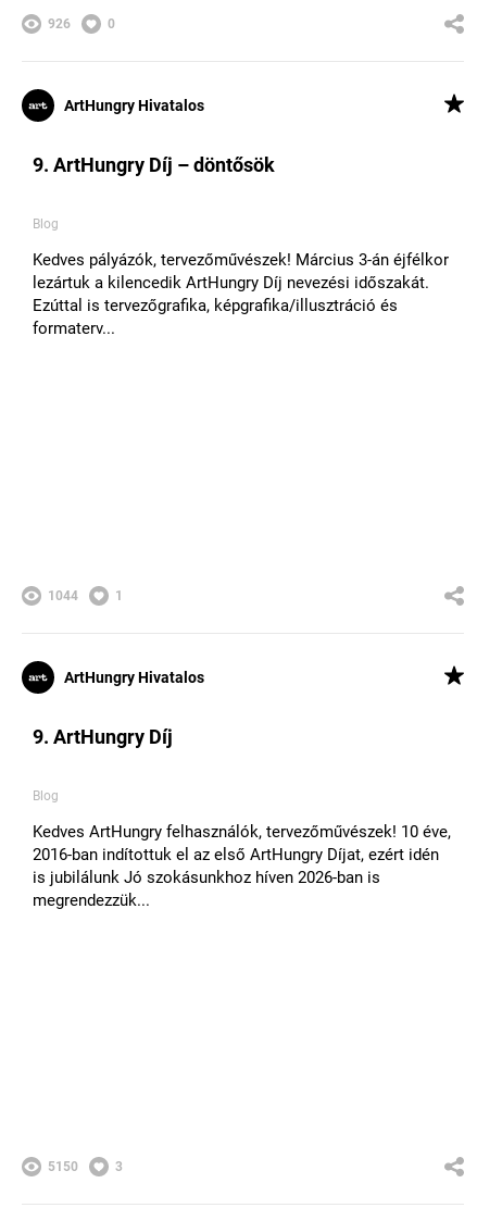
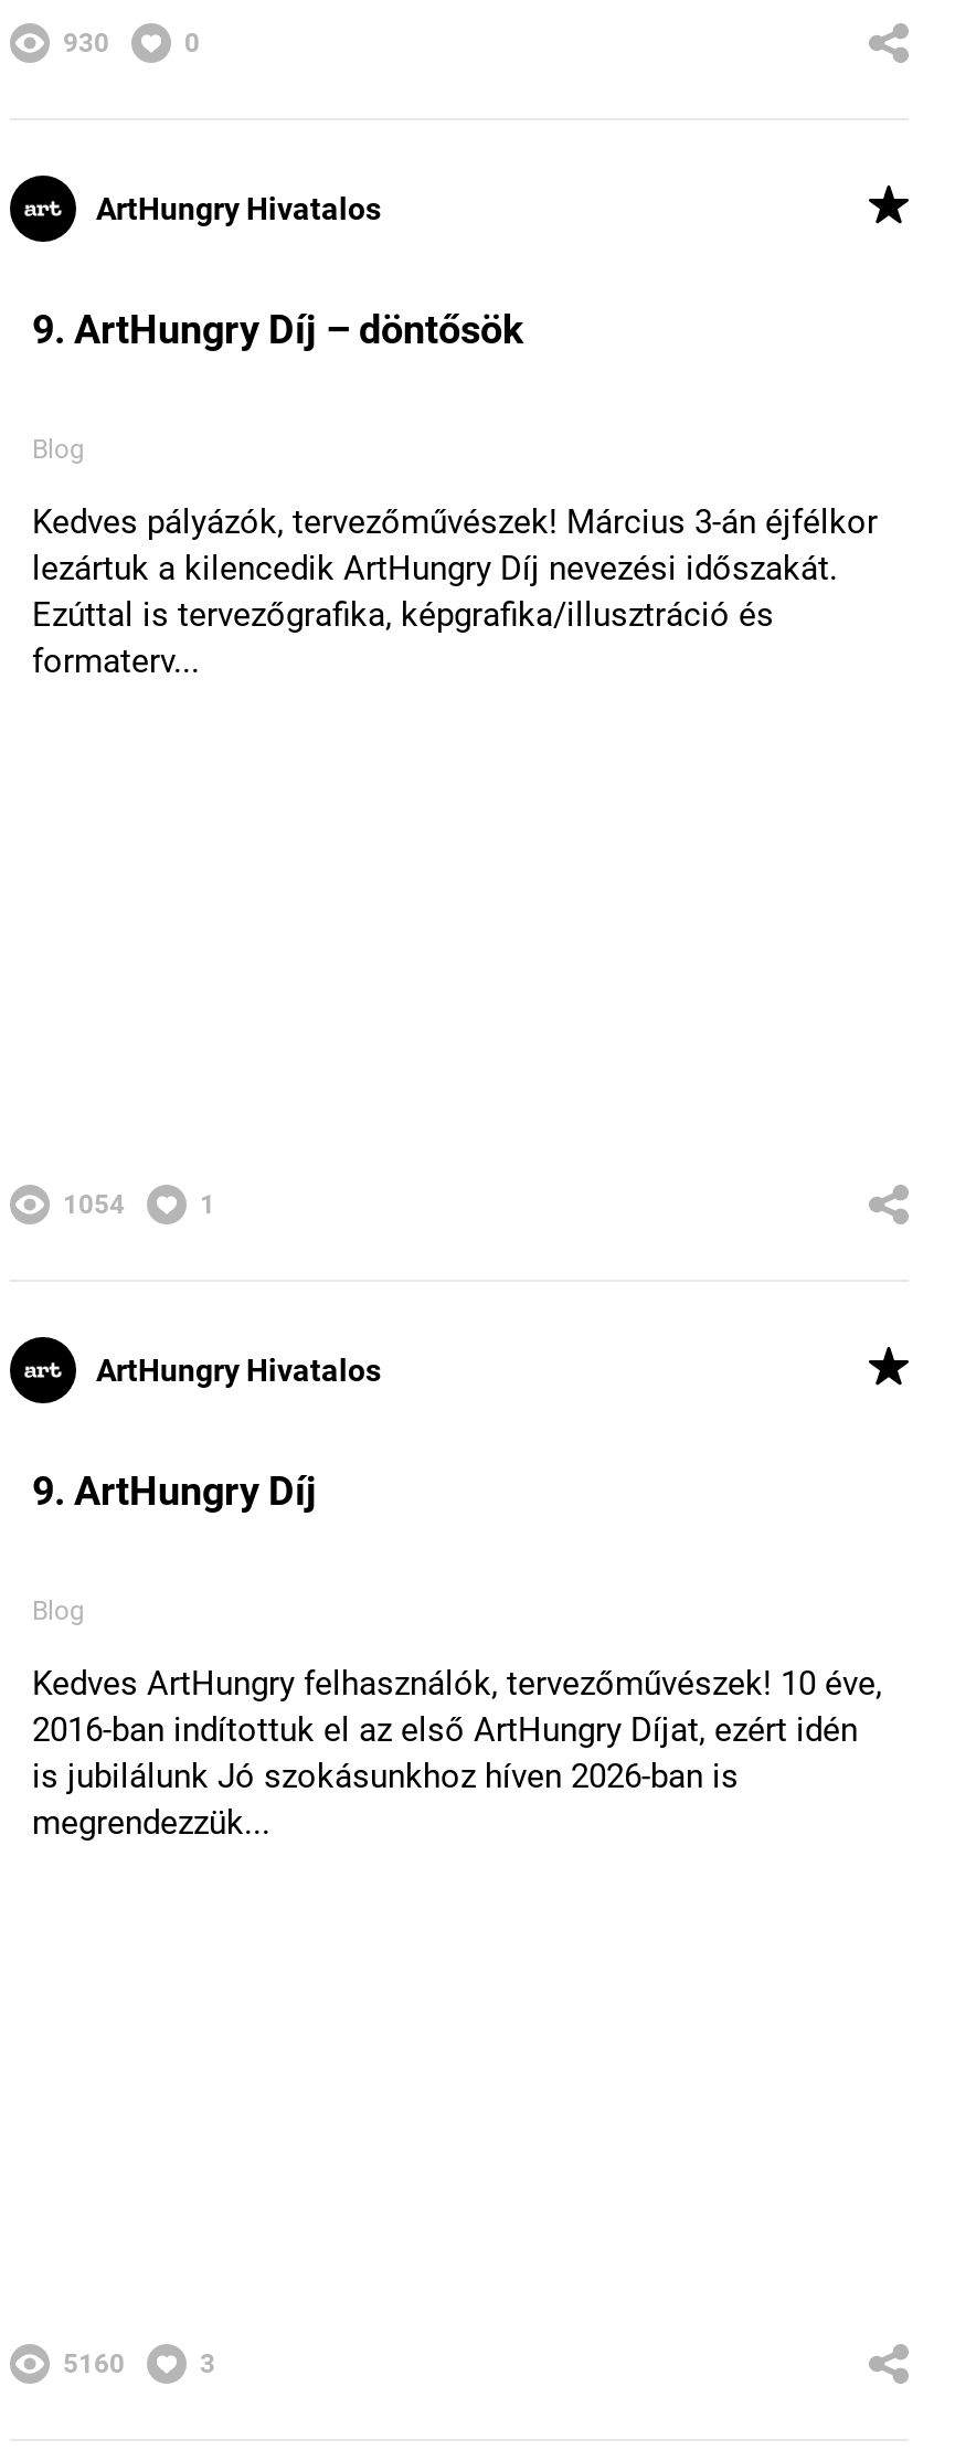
- 926
+ 930

- 1044
+ 1054

- 5150
+ 5160
